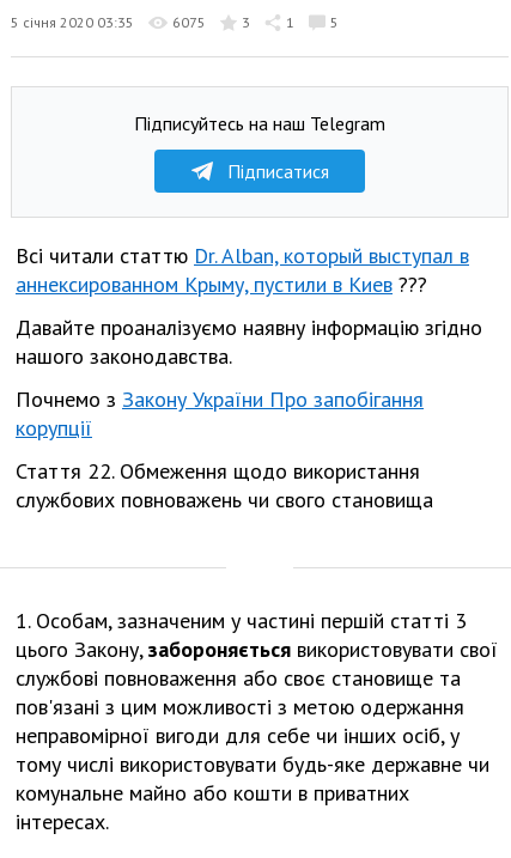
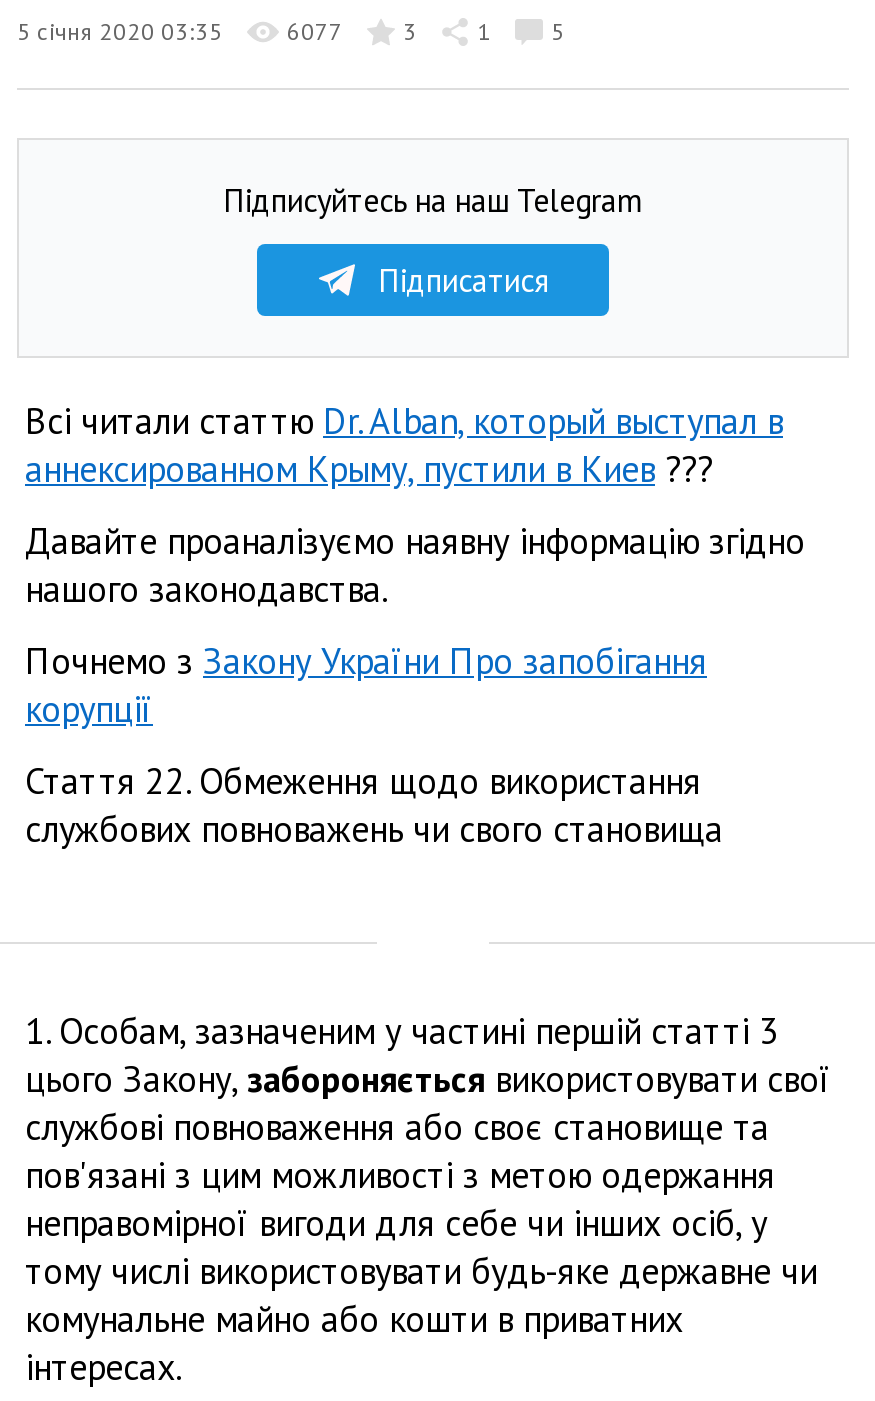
- 6075 3 1 5
+ 6077 3 1 5
